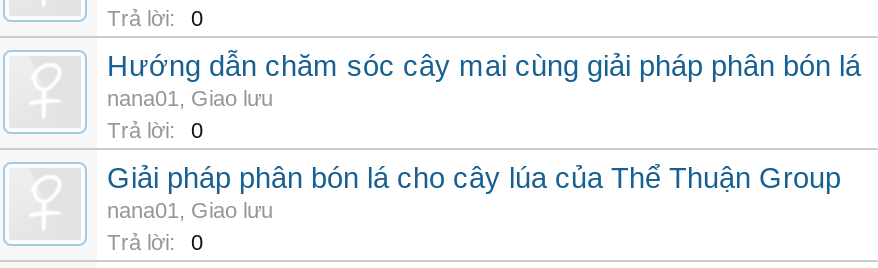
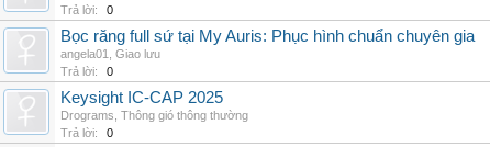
- Hướng dẫn chăm sóc cây mai cùng giải pháp phân bón lá
- nana01, Giao lưu
+ Bọc răng full sứ tại My Auris: Phục hình chuẩn chuyên gia
+ angela01, Giao lưu

- Giải pháp phân bón lá cho cây lúa của Thể Thuận Group
- nana01, Giao lưu
+ Keysight IC-CAP 2025
+ Drograms, Thông gió thông thường
